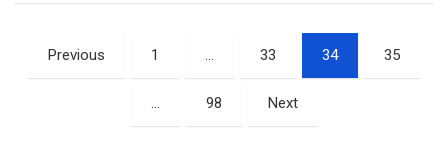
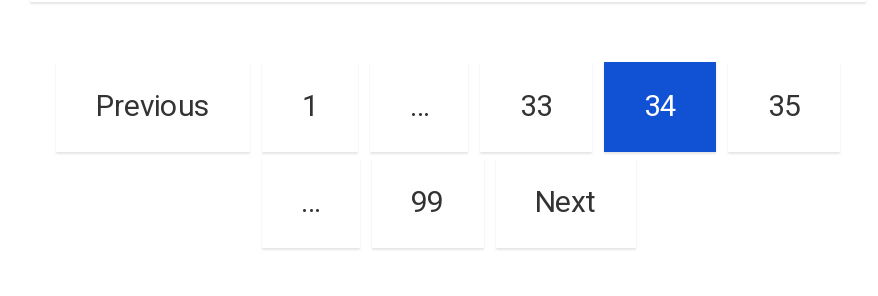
- 98
+ 99
